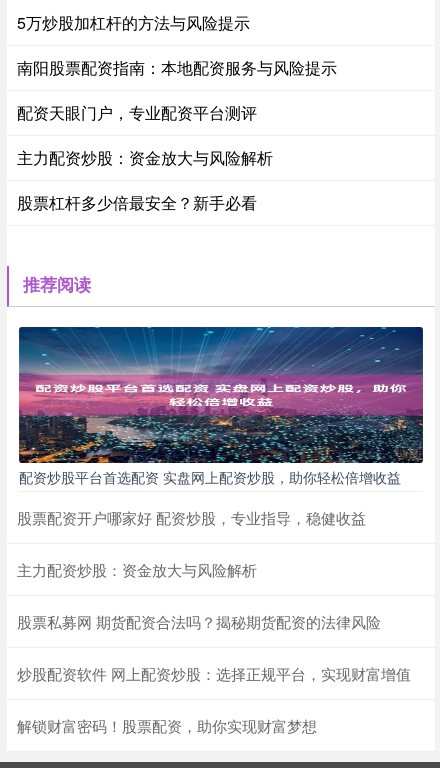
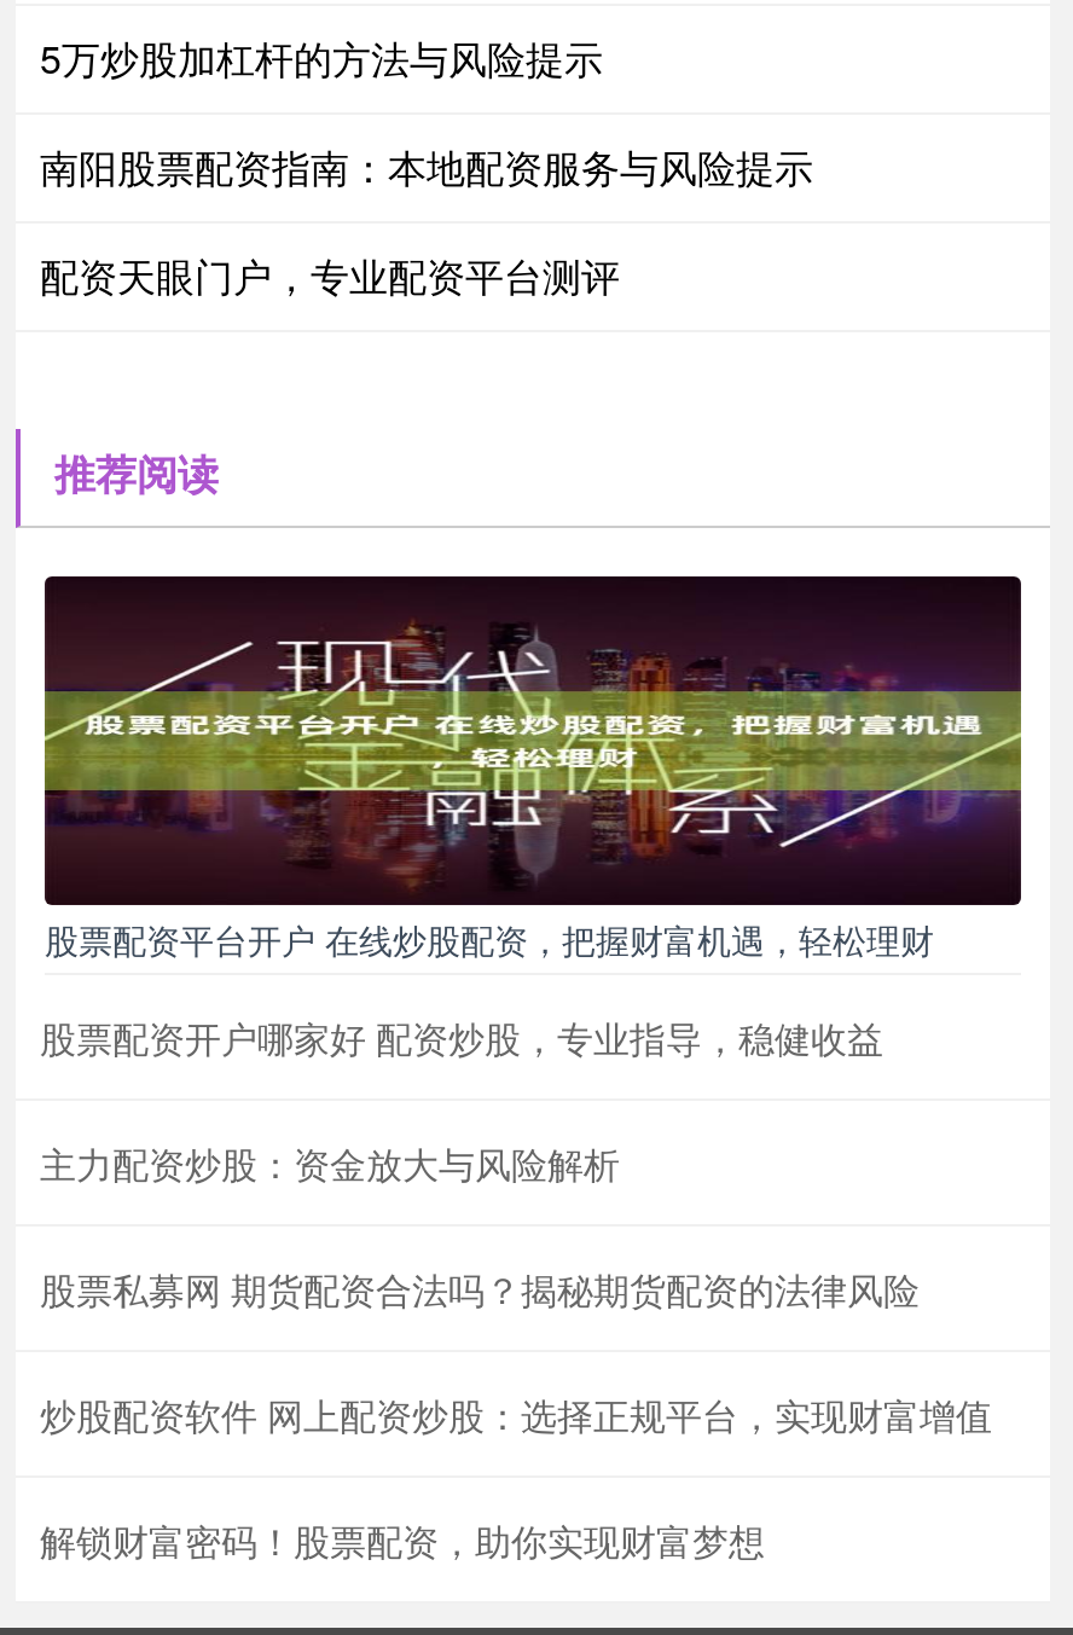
- 主力配资炒股：资金放大与风险解析
- 股票杠杆多少倍最安全？新手必看

- [image]
- 配资炒股平台首选配资 实盘网上配资炒股，助你轻松倍增收益
+ [image]
+ 股票配资平台开户 在线炒股配资，把握财富机遇，轻松理财
